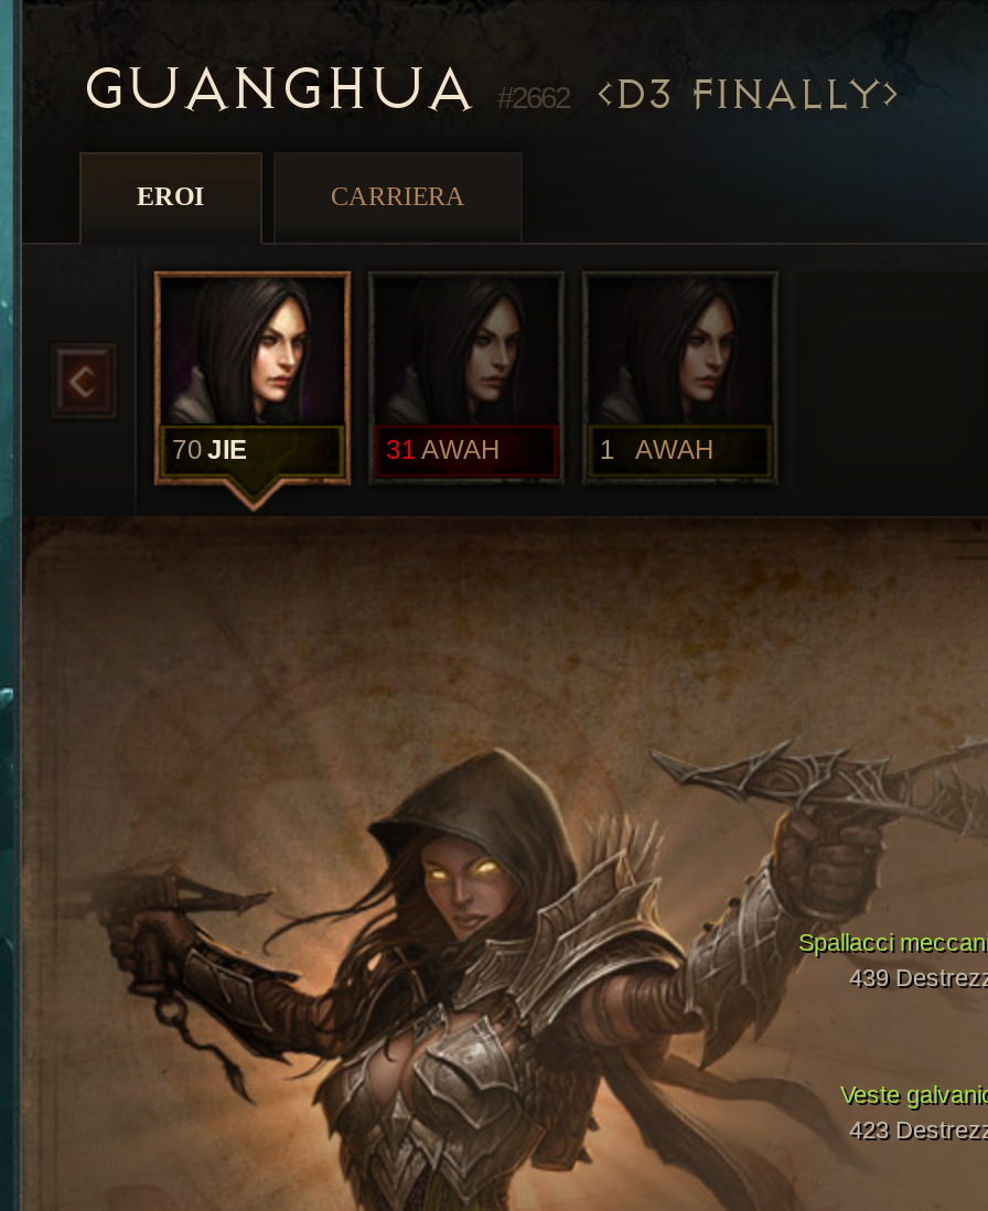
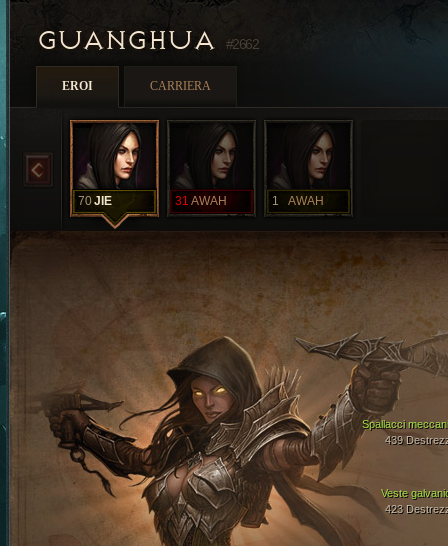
- D3 FINALLY
